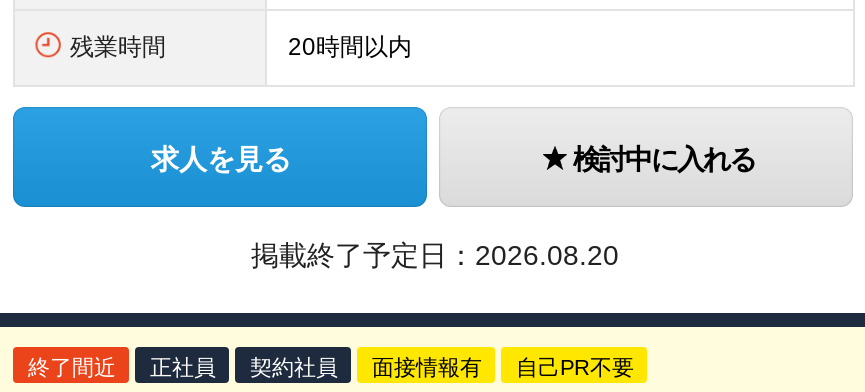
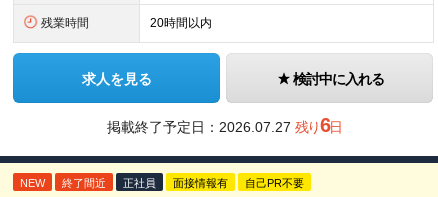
- 掲載終了予定日：2026.08.20
+ 掲載終了予定日：2026.07.27 残り6日
+ NEW

- 契約社員
